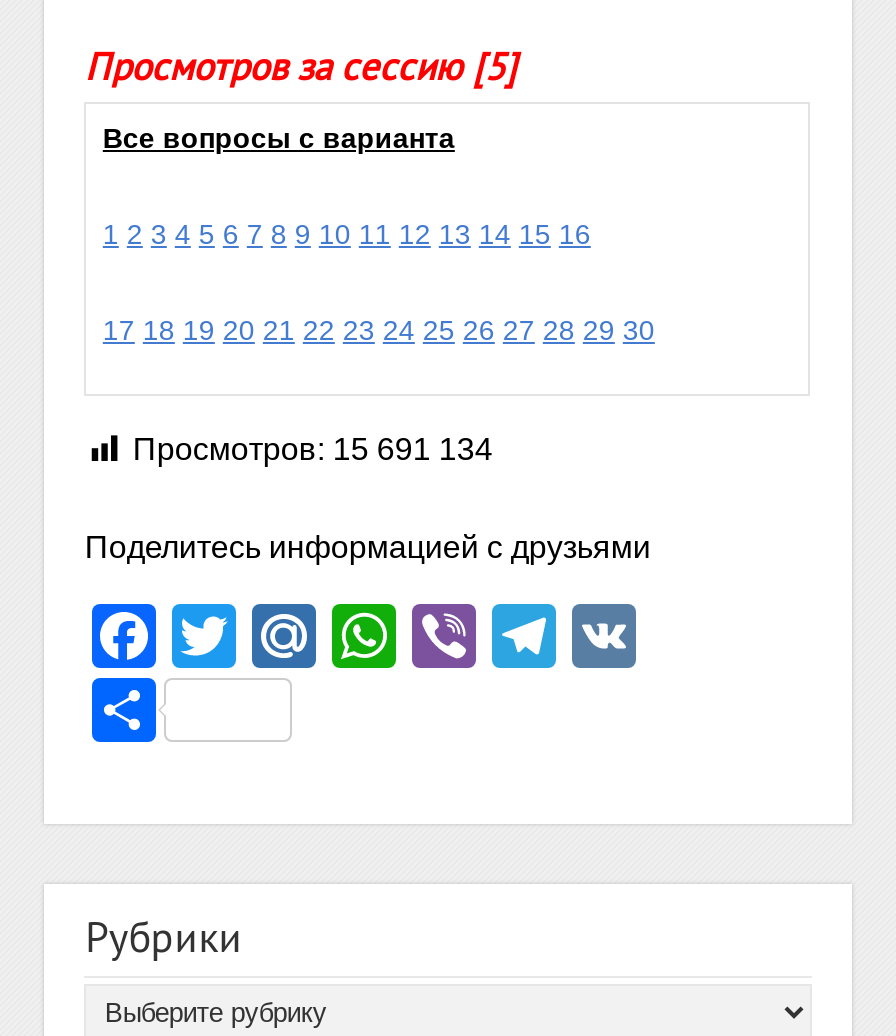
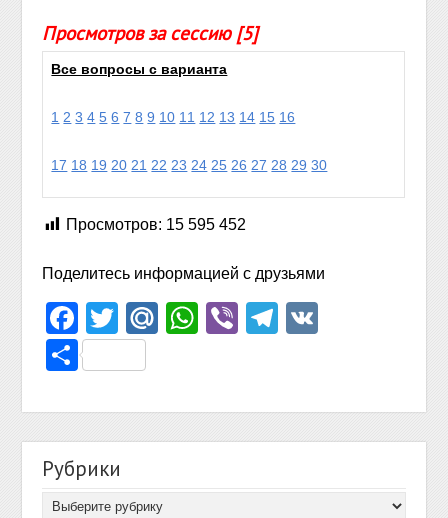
- Просмотров: 15 691 134
+ Просмотров: 15 595 452
